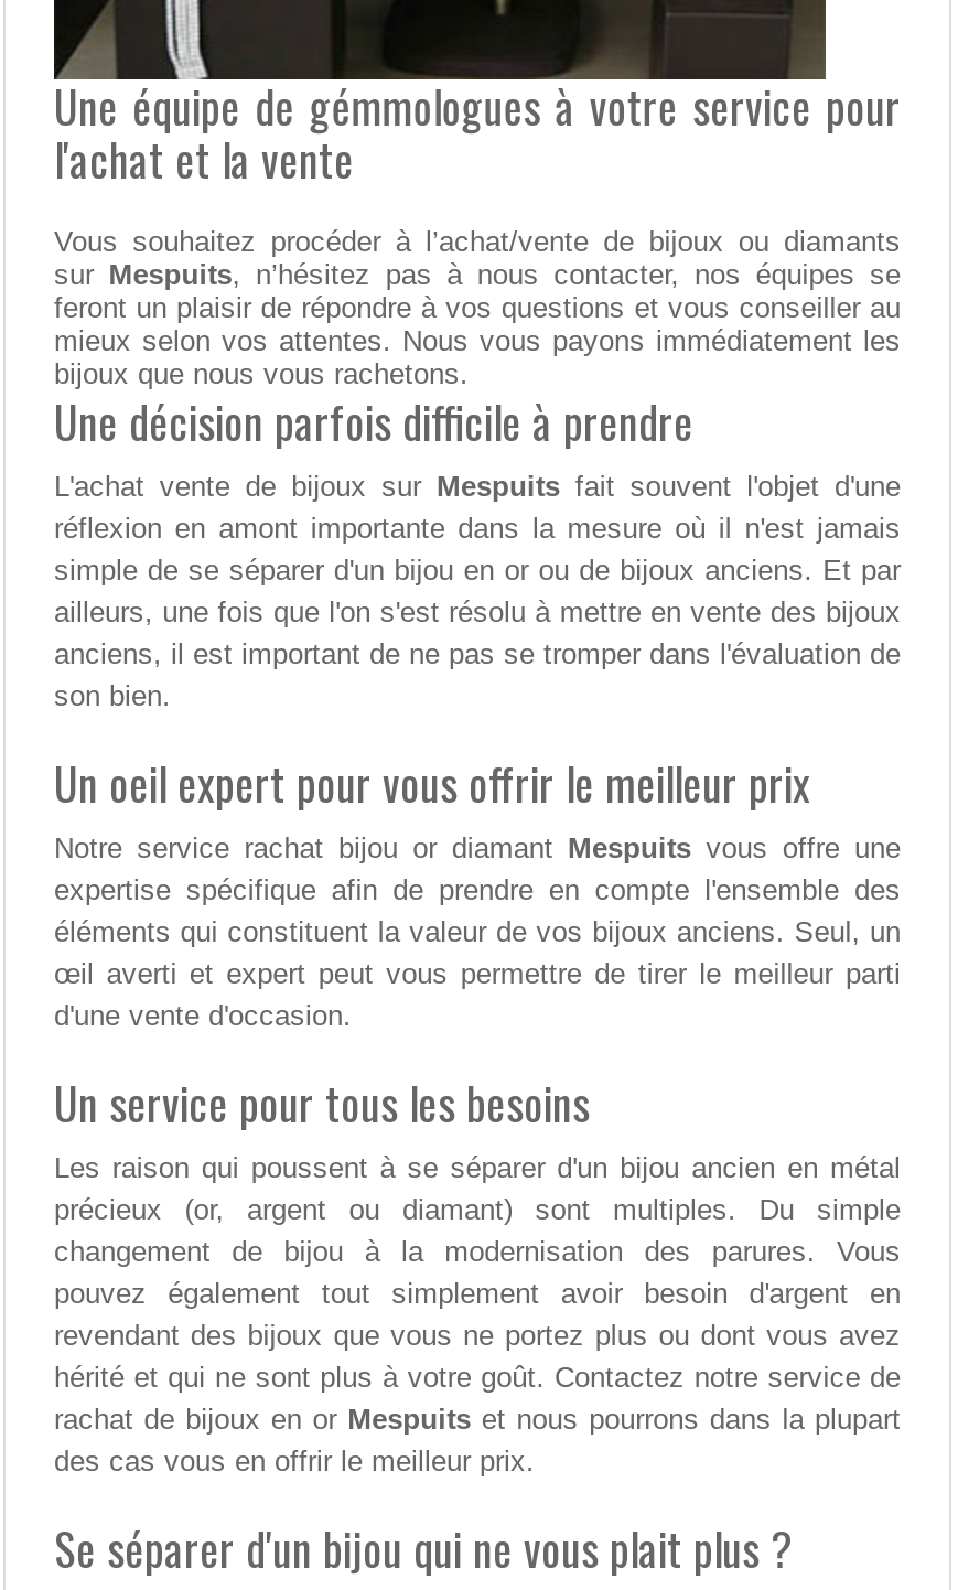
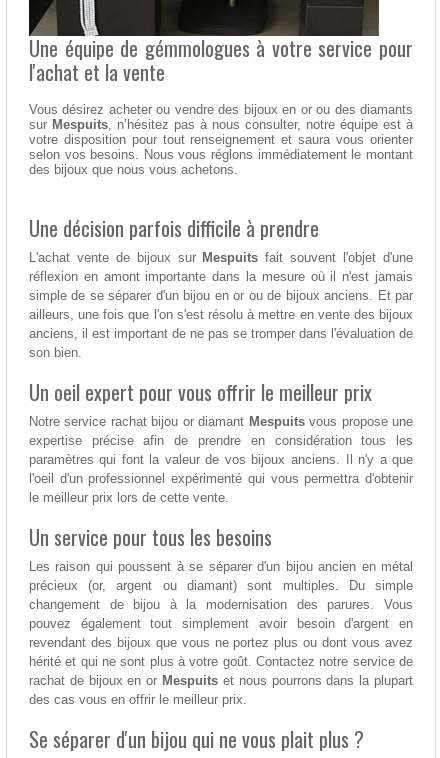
- Vous souhaitez procéder à l’achat/vente de bijoux ou diamants
- sur Mespuits, n’hésitez pas à nous contacter, nos équipes se
- feront un plaisir de répondre à vos questions et vous conseiller au
- mieux selon vos attentes. Nous vous payons immédiatement les
- bijoux que nous vous rachetons.
+ Vous désirez acheter ou vendre des bijoux en or ou des diamants
+ sur Mespuits, n’hésitez pas à nous consulter, notre équipe est à
+ votre disposition pour tout renseignement et saura vous orienter
+ selon vos besoins. Nous vous réglons immédiatement le montant
+ des bijoux que nous vous achetons.

- Notre service rachat bijou or diamant Mespuits vous offre une
- expertise spécifique afin de prendre en compte l'ensemble des
- éléments qui constituent la valeur de vos bijoux anciens. Seul, un
- œil averti et expert peut vous permettre de tirer le meilleur parti
- d'une vente d'occasion.
+ Notre service rachat bijou or diamant Mespuits vous propose une
+ expertise précise afin de prendre en considération tous les
+ paramètres qui font la valeur de vos bijoux anciens. Il n'y a que
+ l'oeil d'un professionnel expérimenté qui vous permettra d'obtenir
+ le meilleur prix lors de cette vente.
